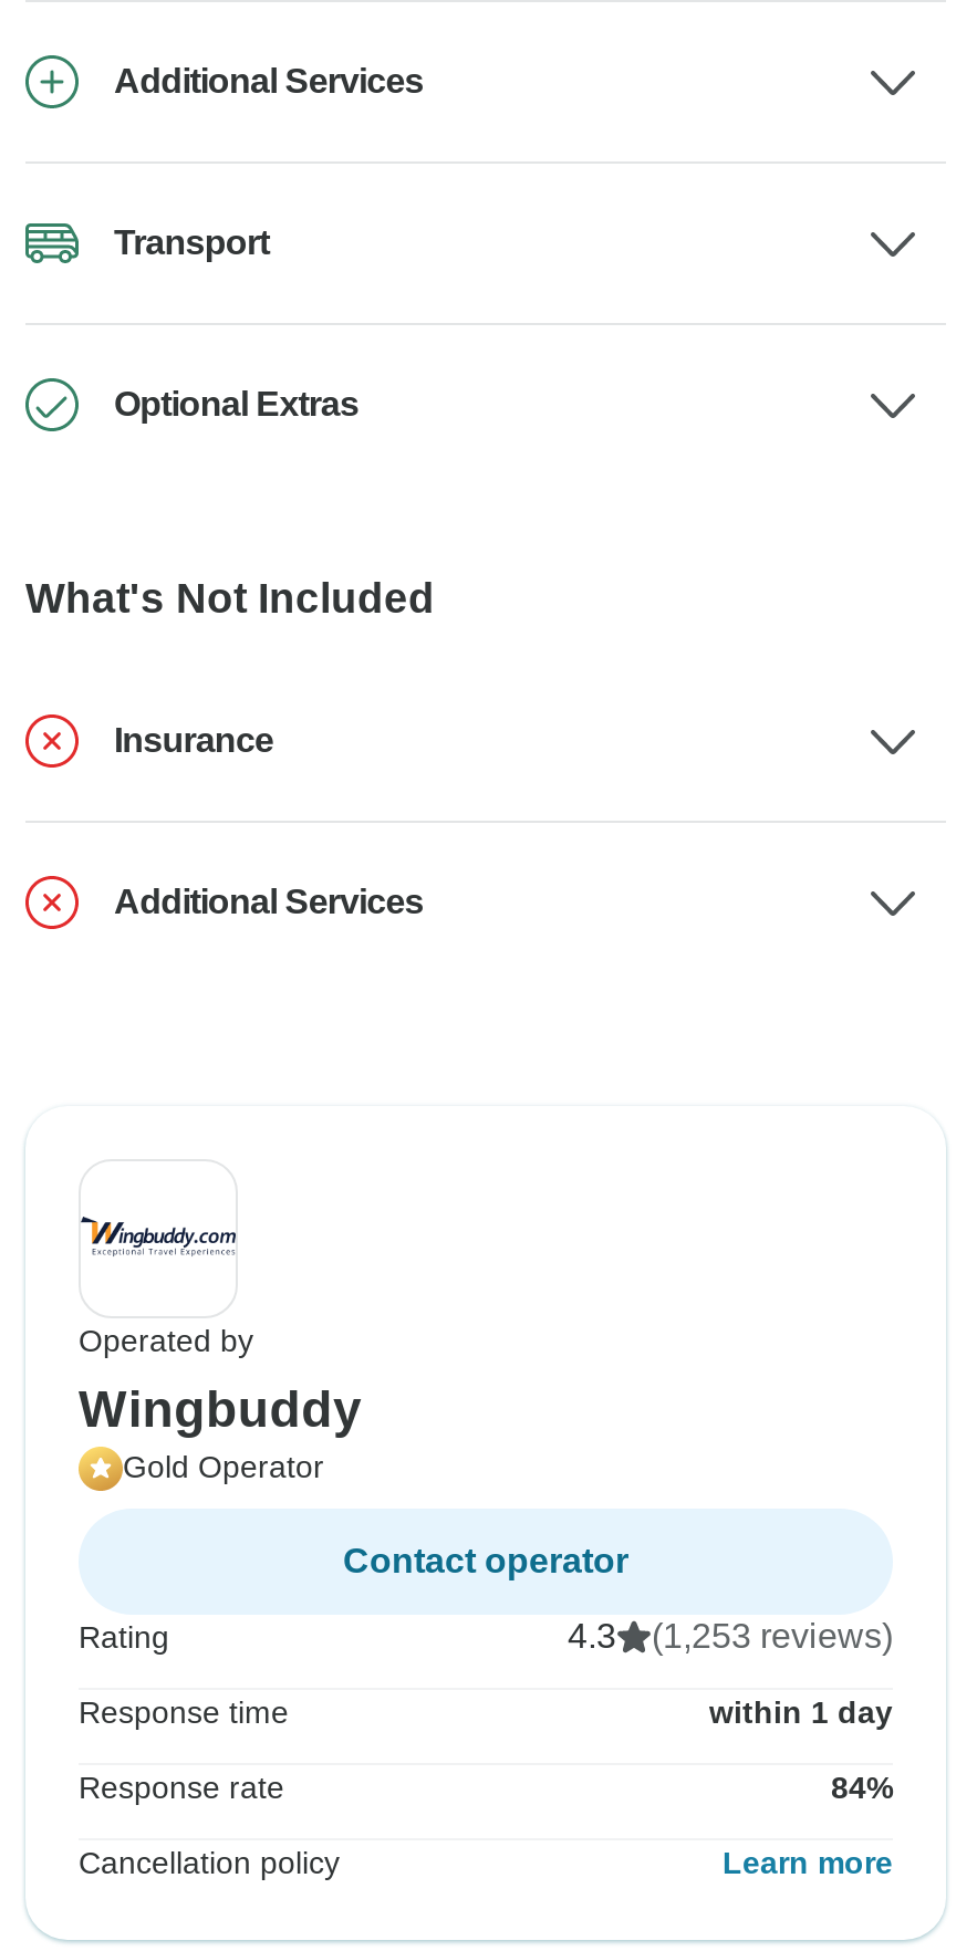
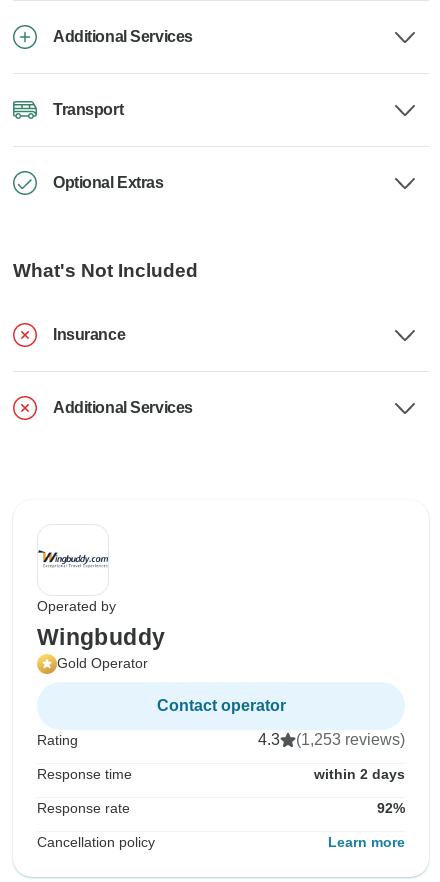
- within 1 day
+ within 2 days

- 84%
+ 92%
